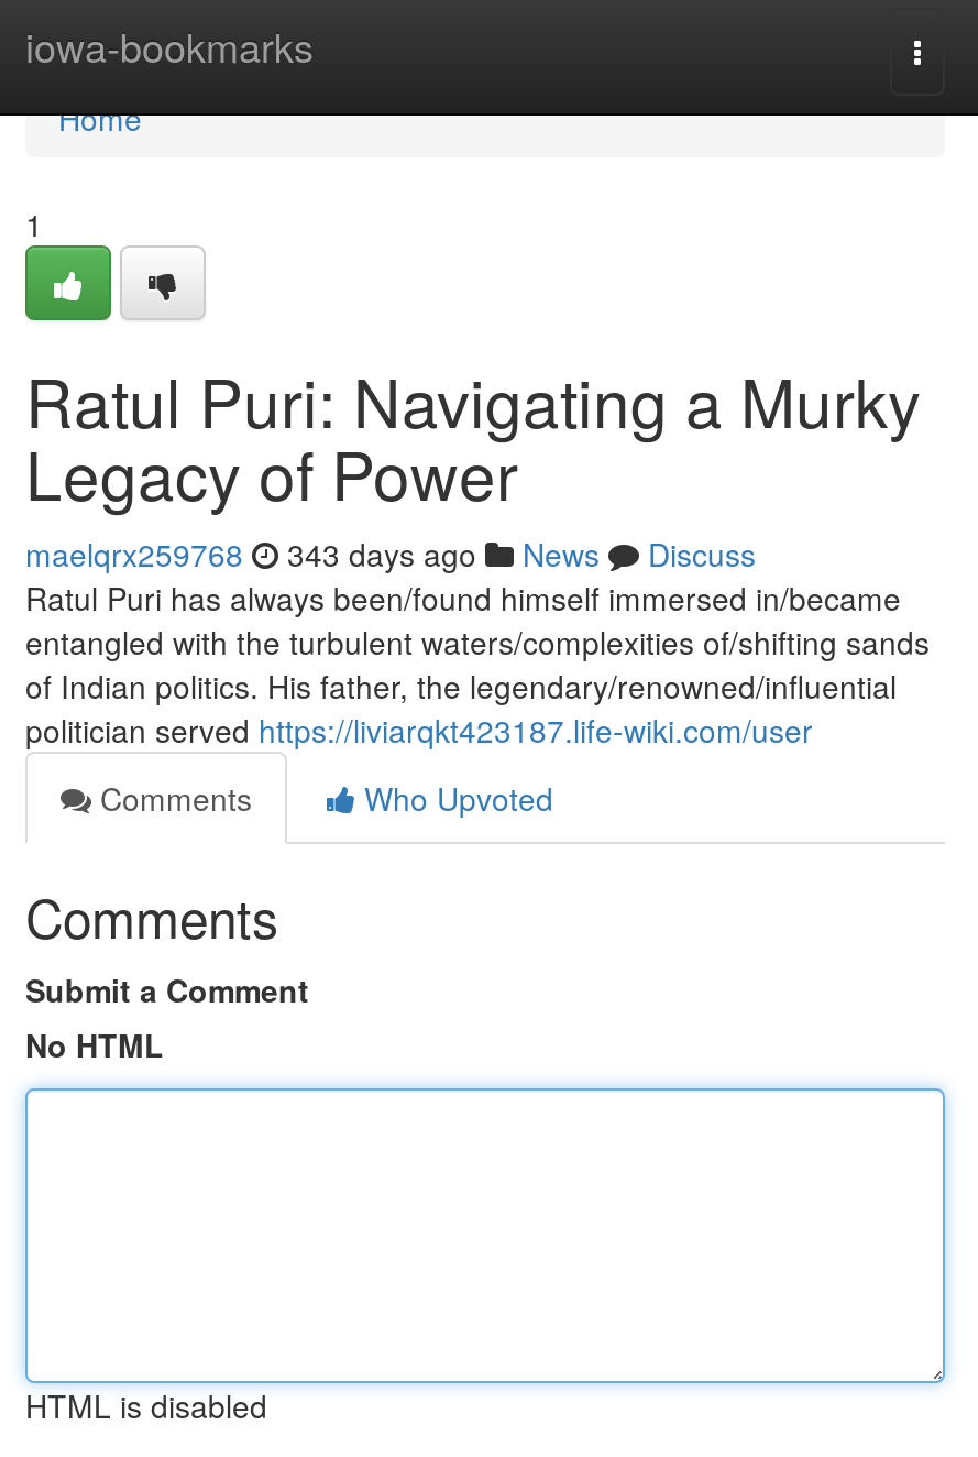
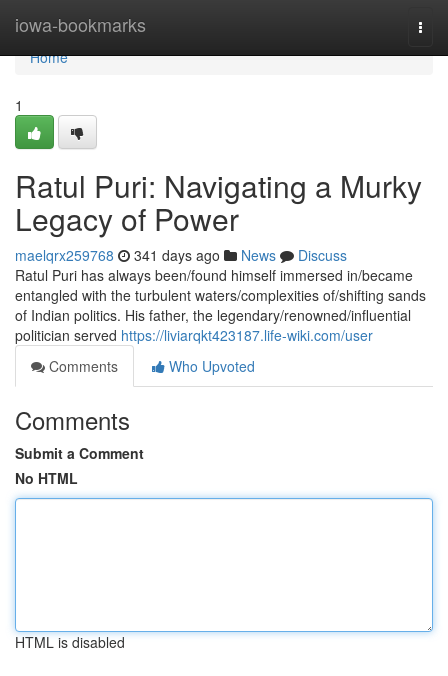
- maelqrx259768 343 days ago News Discuss
+ maelqrx259768 341 days ago News Discuss
